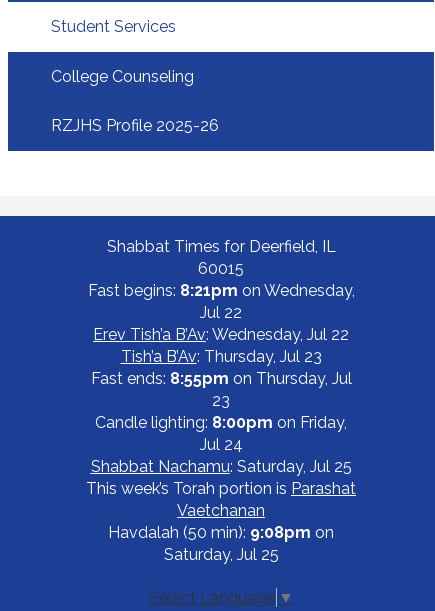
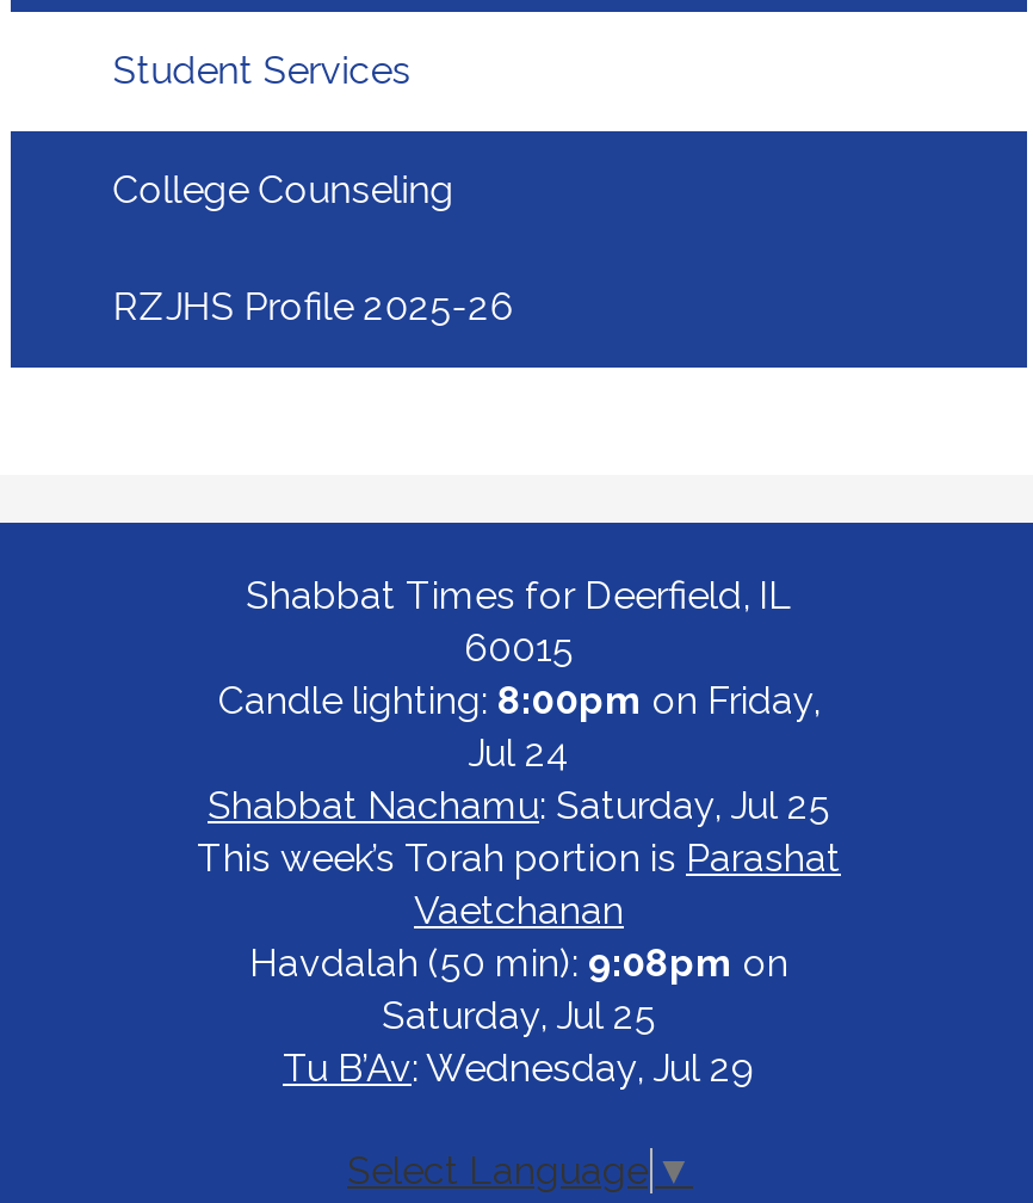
- Fast begins: 8:21pm on Wednesday,
- Jul 22
- Erev Tish’a B’Av: Wednesday, Jul 22
- Tish’a B’Av: Thursday, Jul 23
- Fast ends: 8:55pm on Thursday, Jul
- 23

moved up: Candle lighting: 8:00pm on Friday, | Jul 24 | Shabbat Nachamu: Saturday, Jul 25 | This week’s Torah portion is Parashat | Vaetchanan | Havdalah (50 min): 9:08pm on | Saturday, Jul 25

+ Tu B’Av: Wednesday, Jul 29
